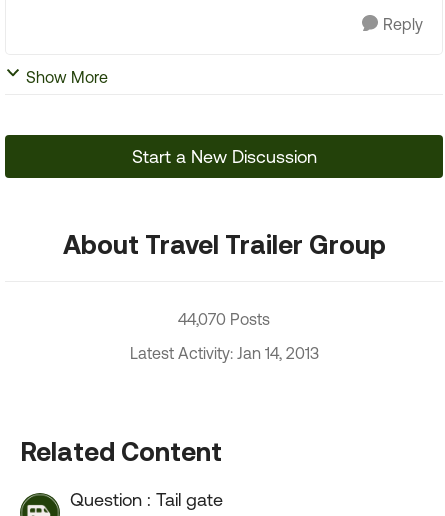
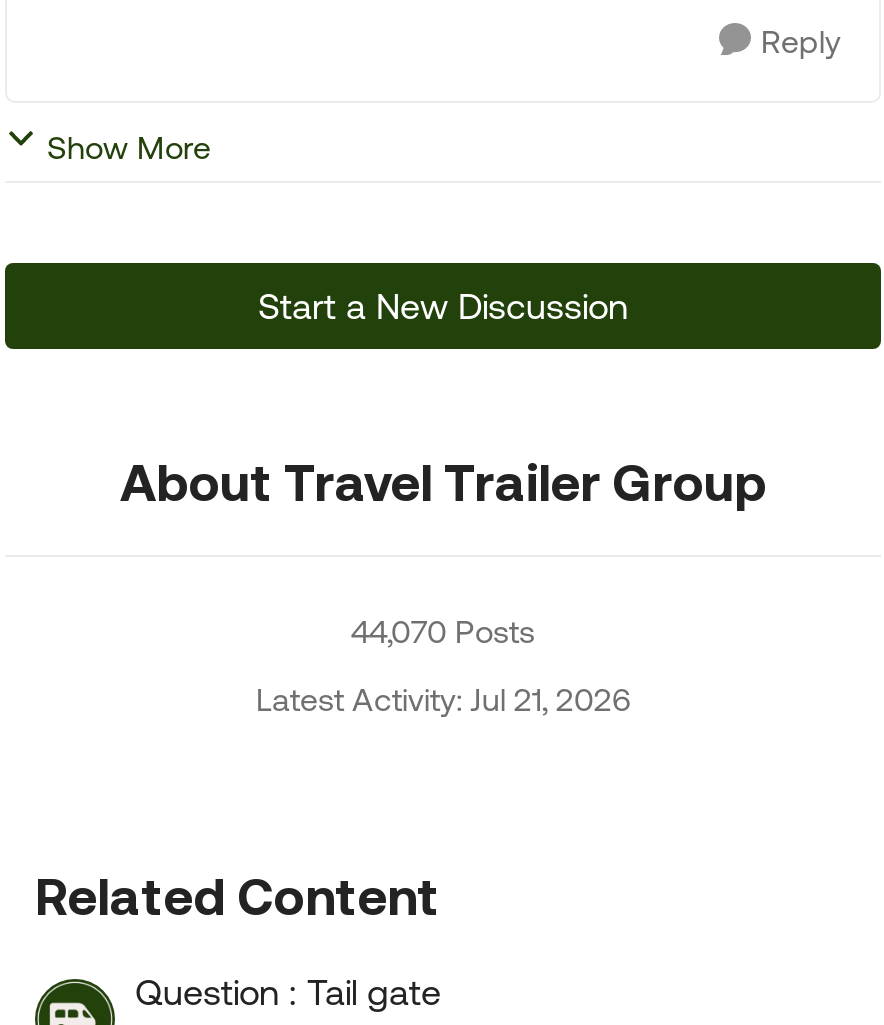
- Latest Activity: Jan 14, 2013
+ Latest Activity: Jul 21, 2026
